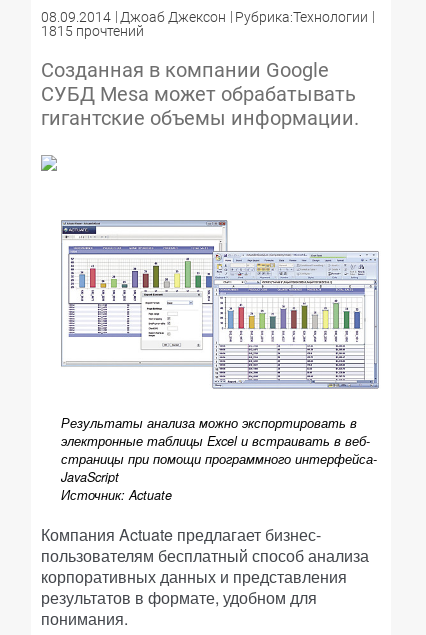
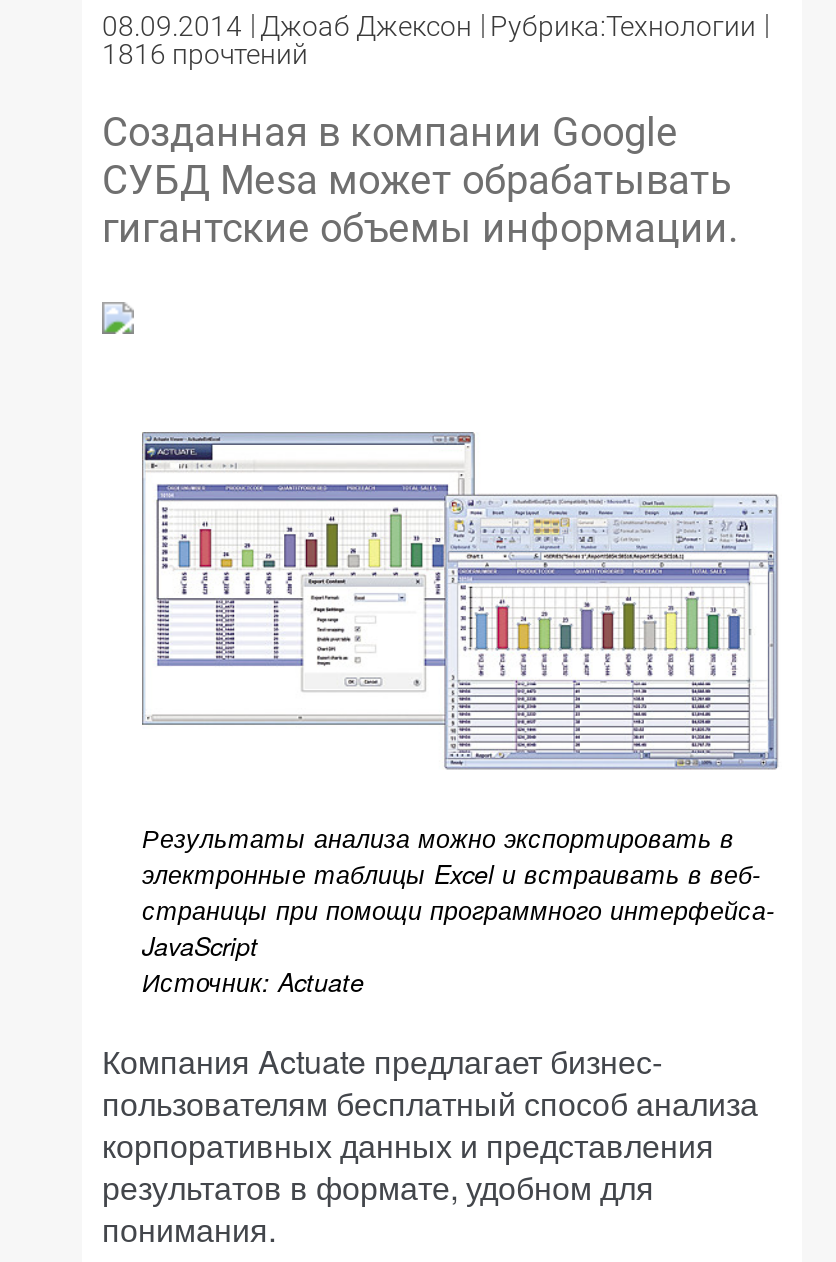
- 1815 прочтений
+ 1816 прочтений
